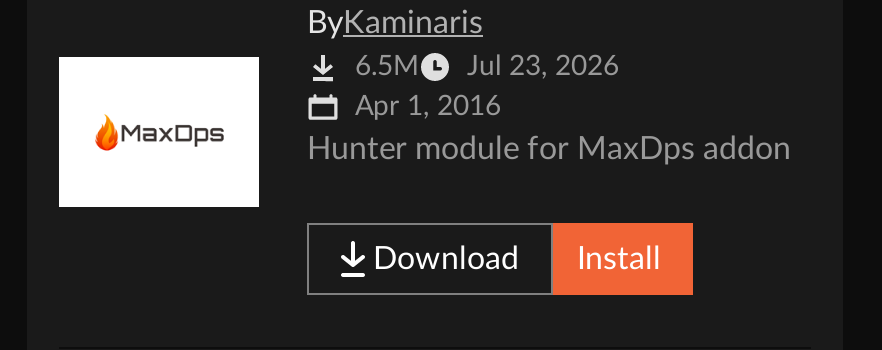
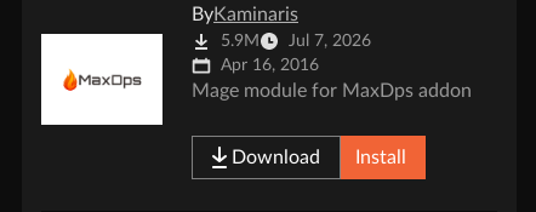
- 6.5M
- Jul 23, 2026
- Apr 1, 2016
- Hunter module for MaxDps addon
+ 5.9M
+ Jul 7, 2026
+ Apr 16, 2016
+ Mage module for MaxDps addon
